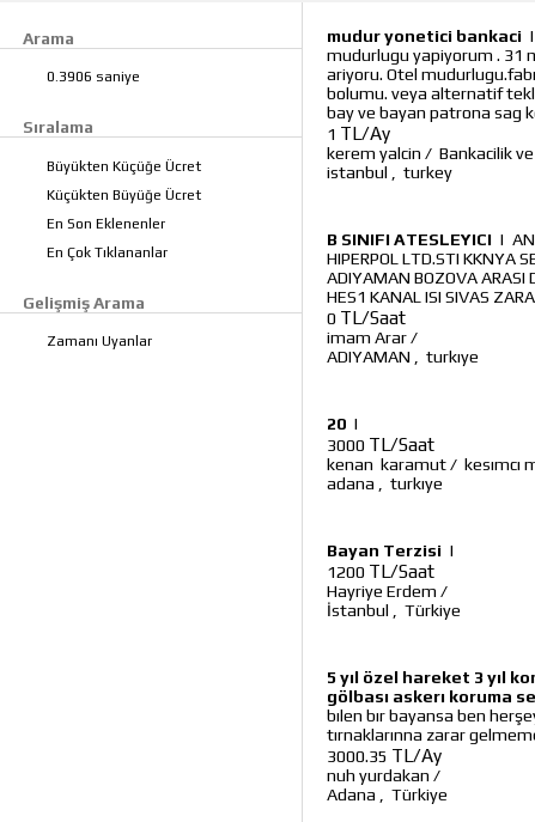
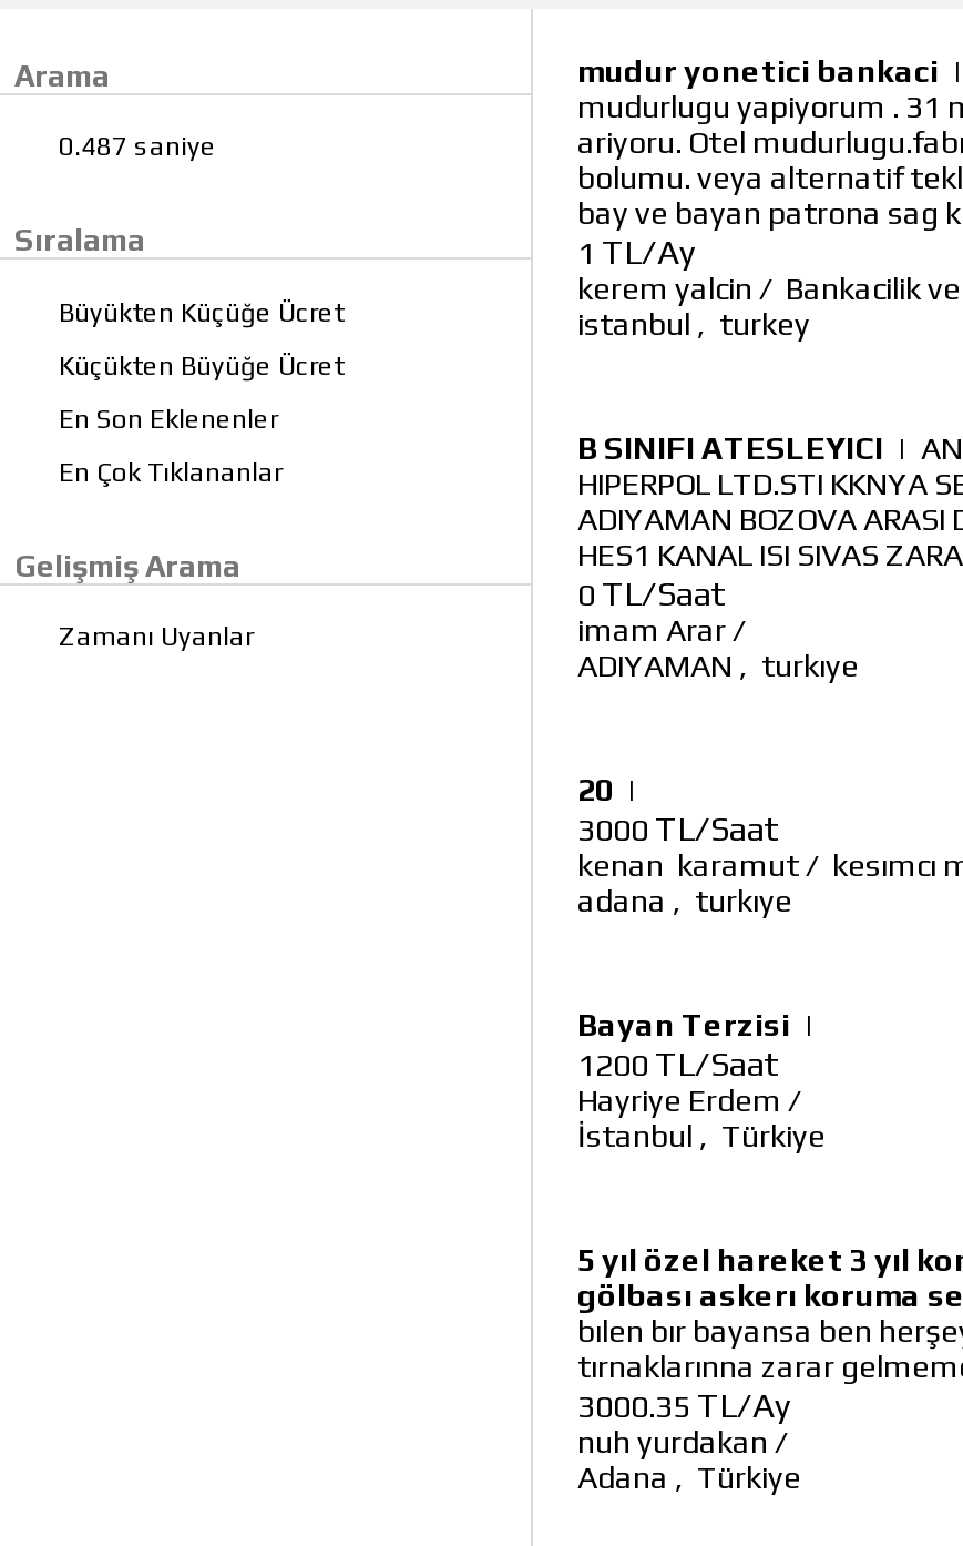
- 0.3906 saniye
+ 0.487 saniye
